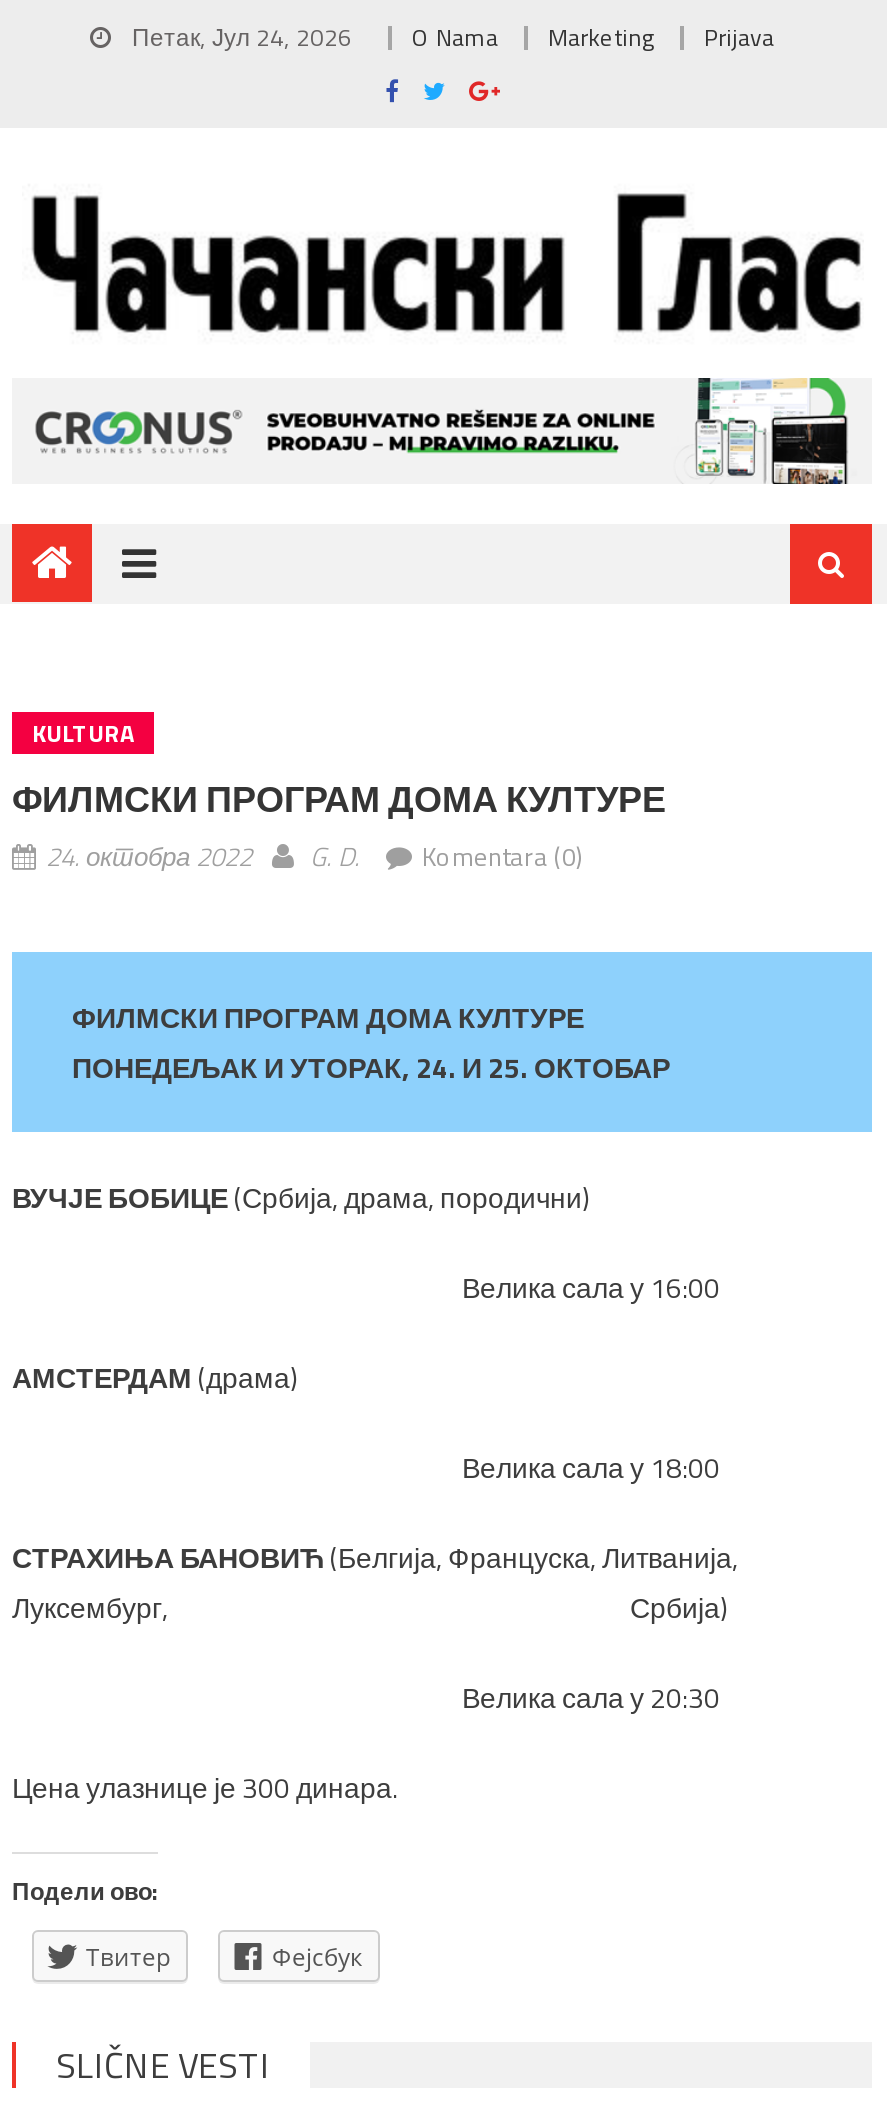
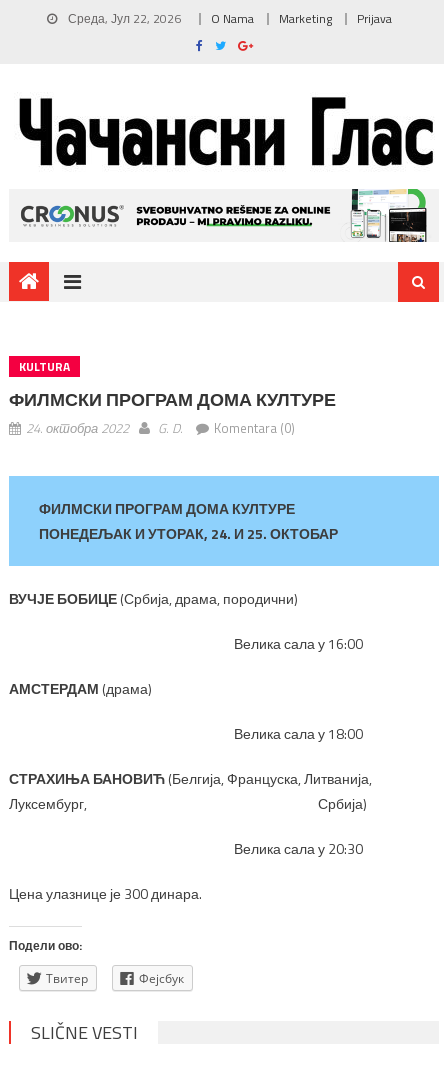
- Петак, Јул 24, 2026 O Nama Marketing Prijava
+ Среда, Јул 22, 2026 O Nama Marketing Prijava
